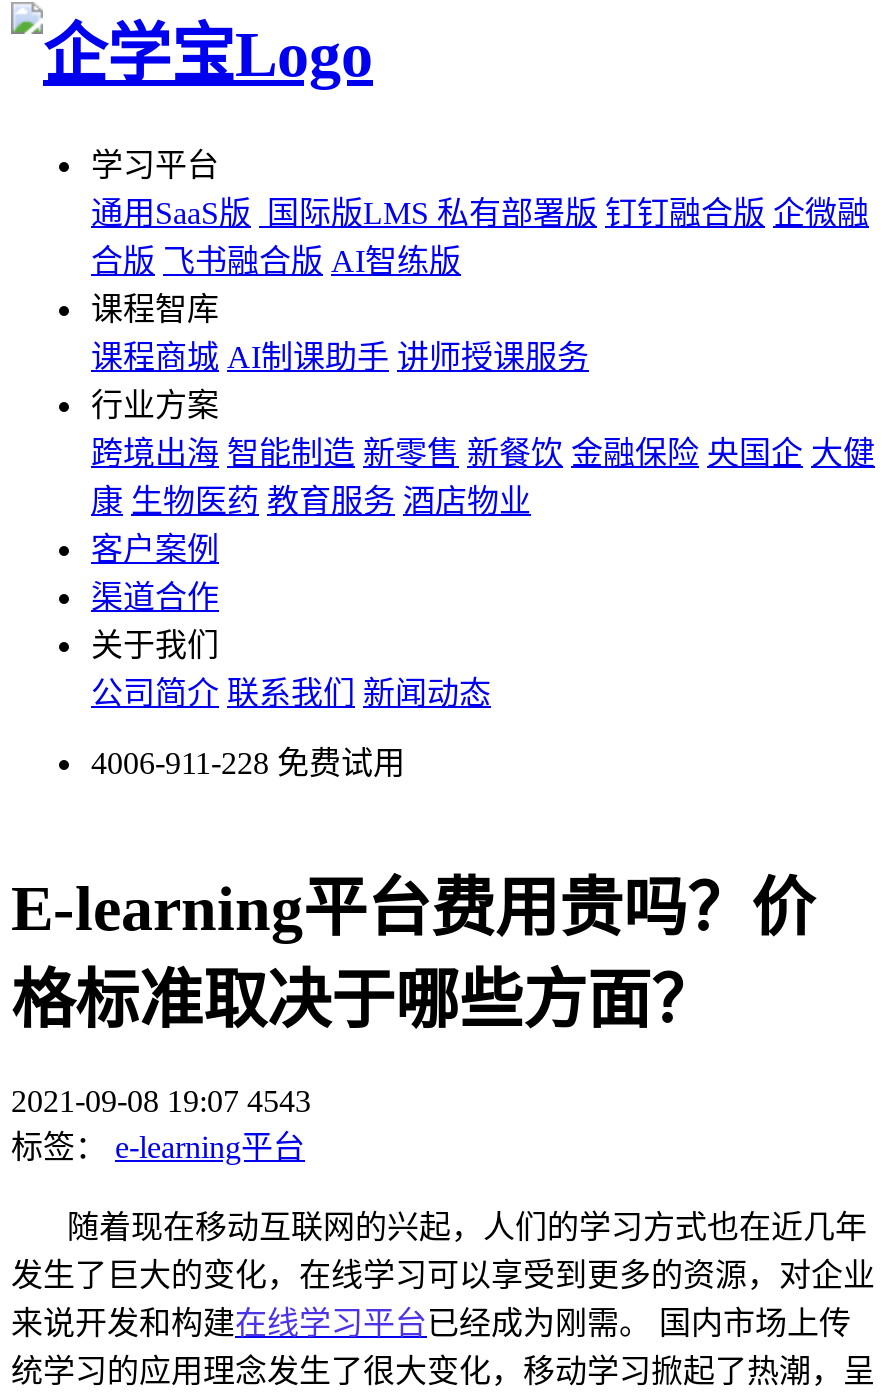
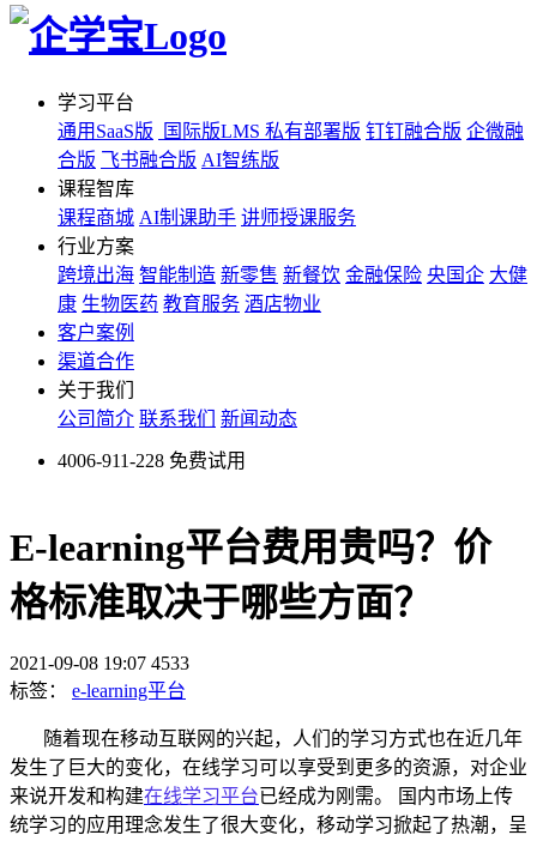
- 2021-09-08 19:07 4543
+ 2021-09-08 19:07 4533
